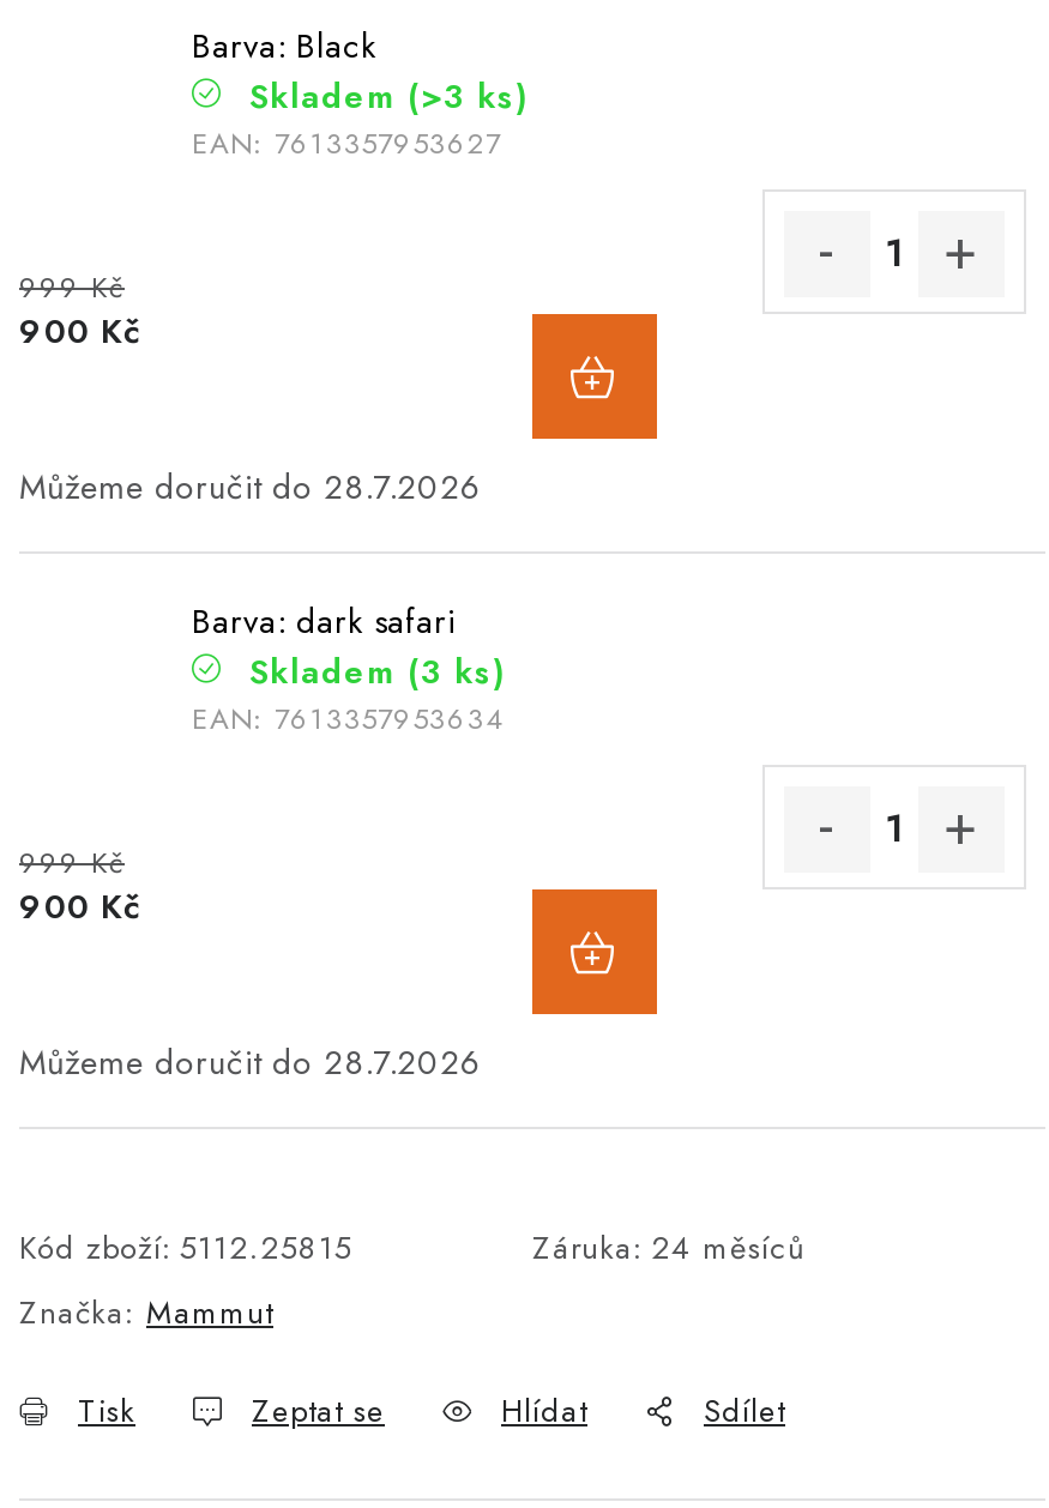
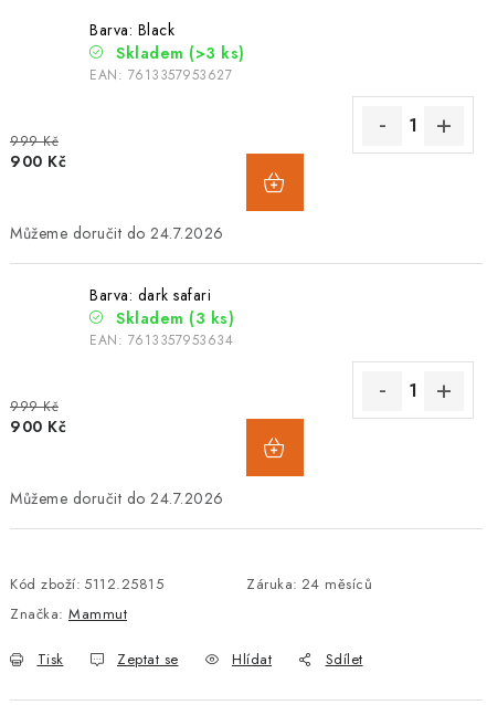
- 28.7.2026
+ 24.7.2026

- 28.7.2026
+ 24.7.2026
